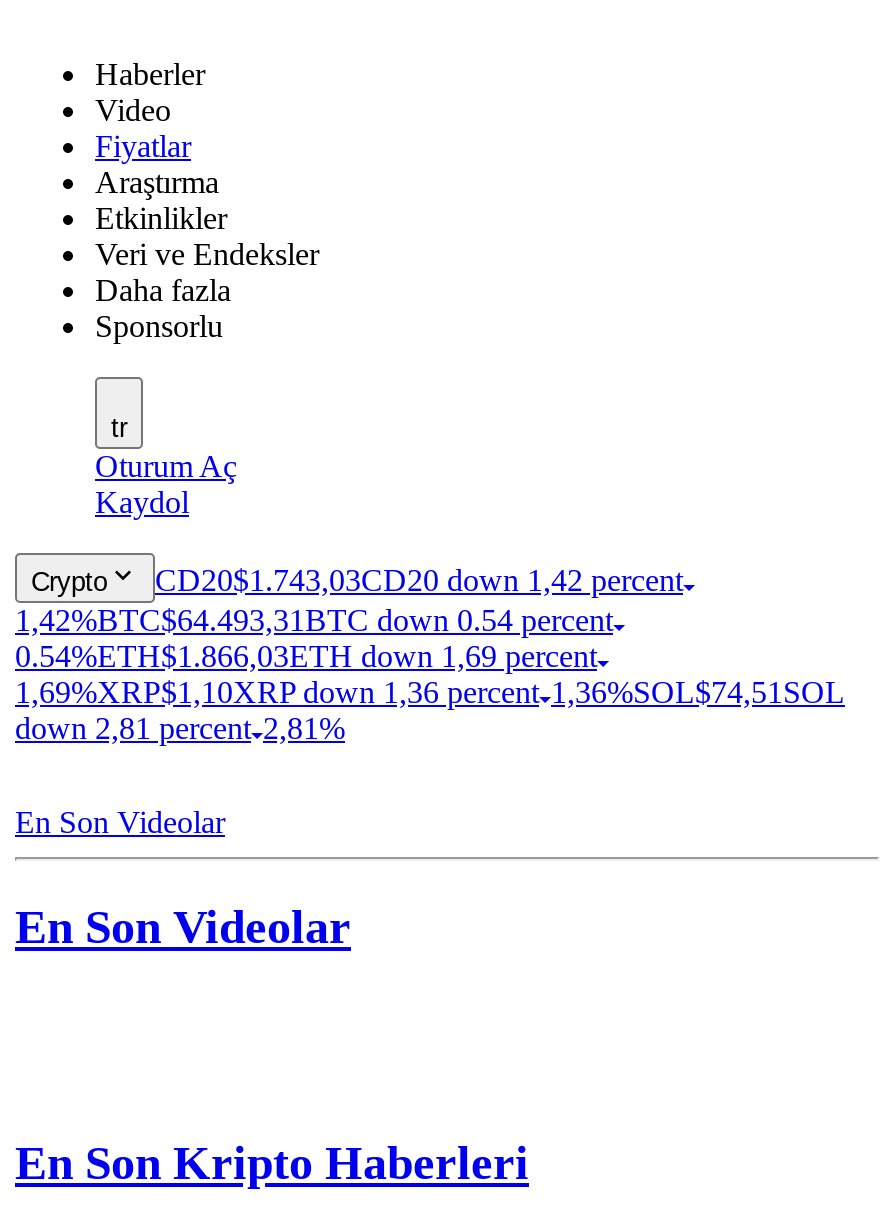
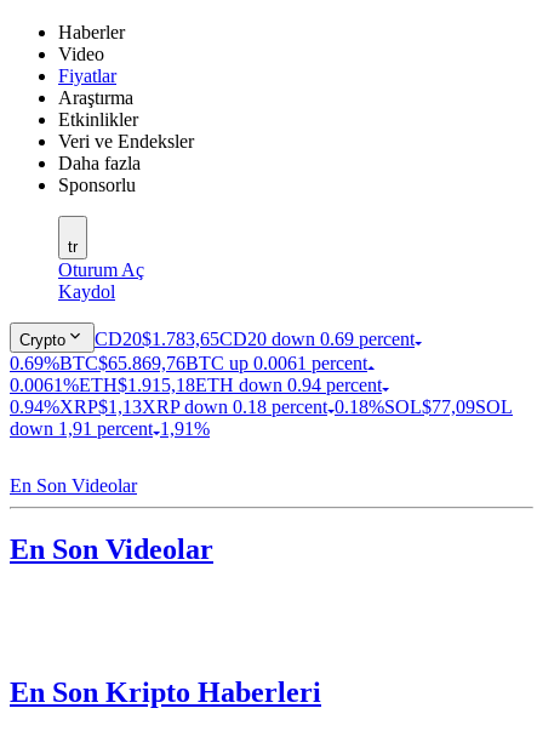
- CD20$1.743,03CD20 down 1,42 percent
+ CD20$1.783,65CD20 down 0.69 percent

- 1,42%BTC$64.493,31 BTC down 0.54 percent
+ 0.69%BTC$65.869,76 BTC up 0.0061 percent

- 0.54%ETH$1.866,03ETH down 1,69 percent
+ 0.0061%ETH$1.915,18ETH down 0.94 percent

- 1,69%XRP$1,10XRP down 1,36 percent 1,36%SOL$74,51 SOL
+ 0.94%XRP$1,13XRP down 0.18 percent 0.18%SOL$77,09 SOL

- down 2,81 percent 2,81%
+ down 1,91 percent 1,91%
